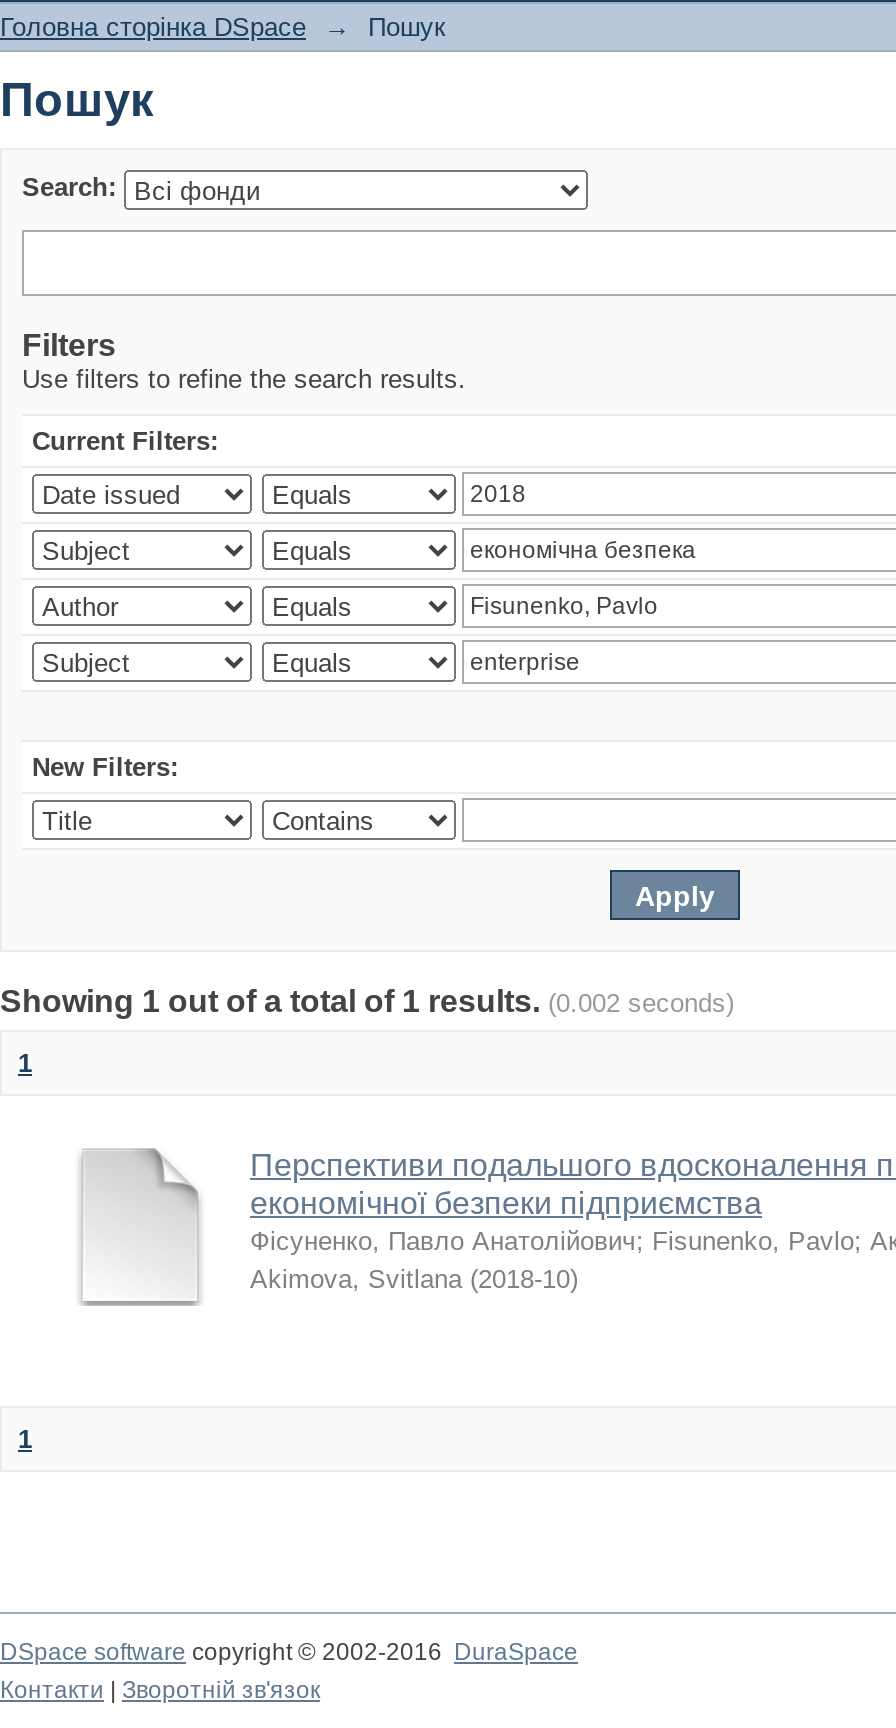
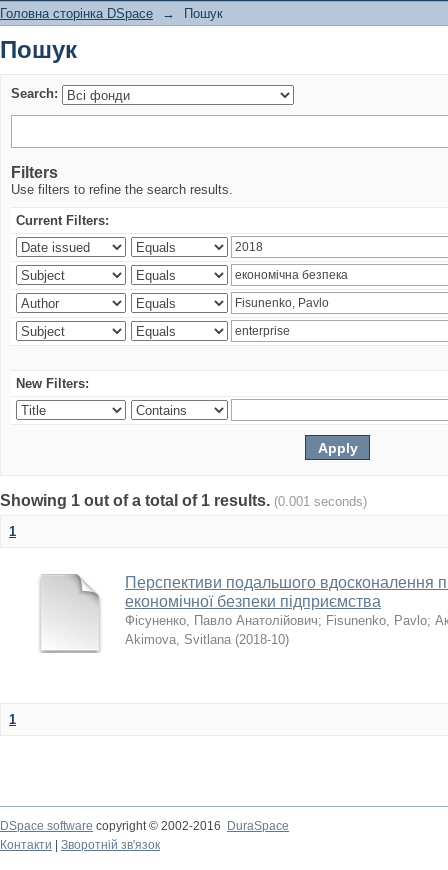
- Showing 1 out of a total of 1 results. (0.002 seconds)
+ Showing 1 out of a total of 1 results. (0.001 seconds)
